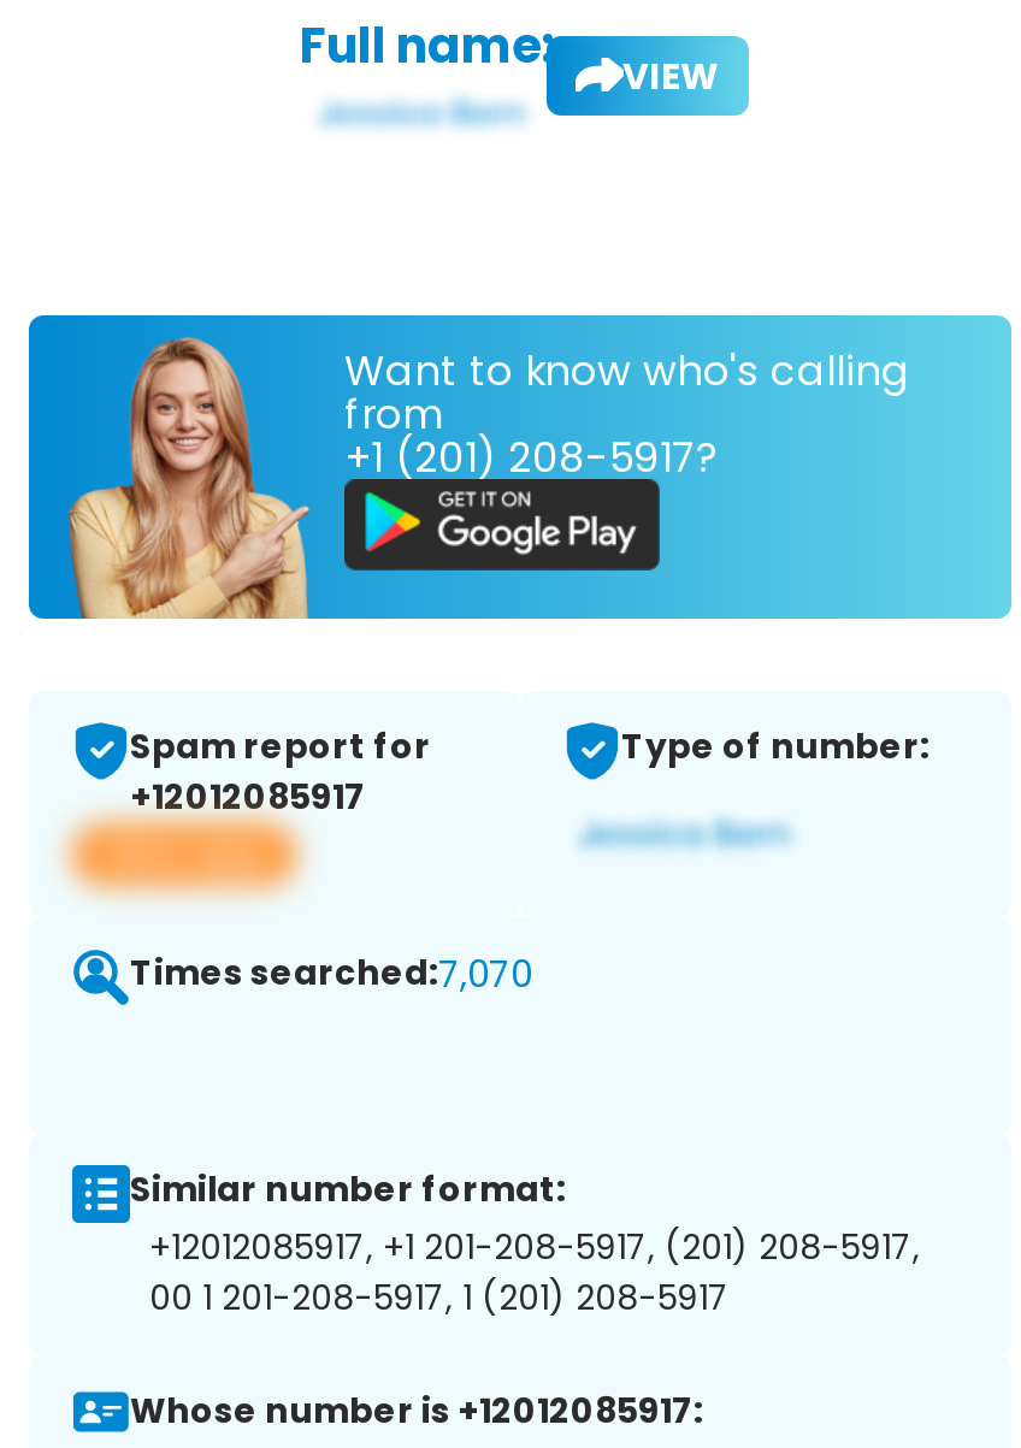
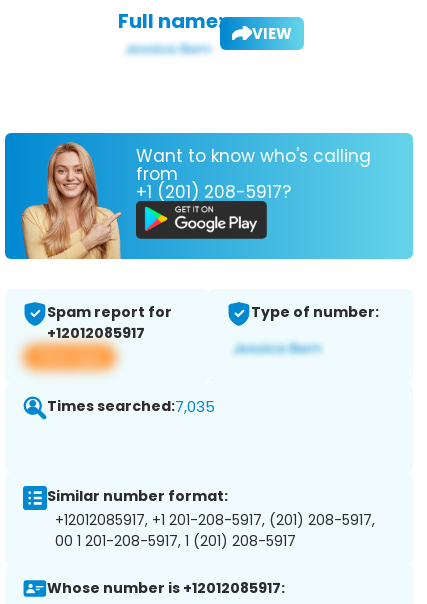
- Times searched:7,070
+ Times searched:7,035
